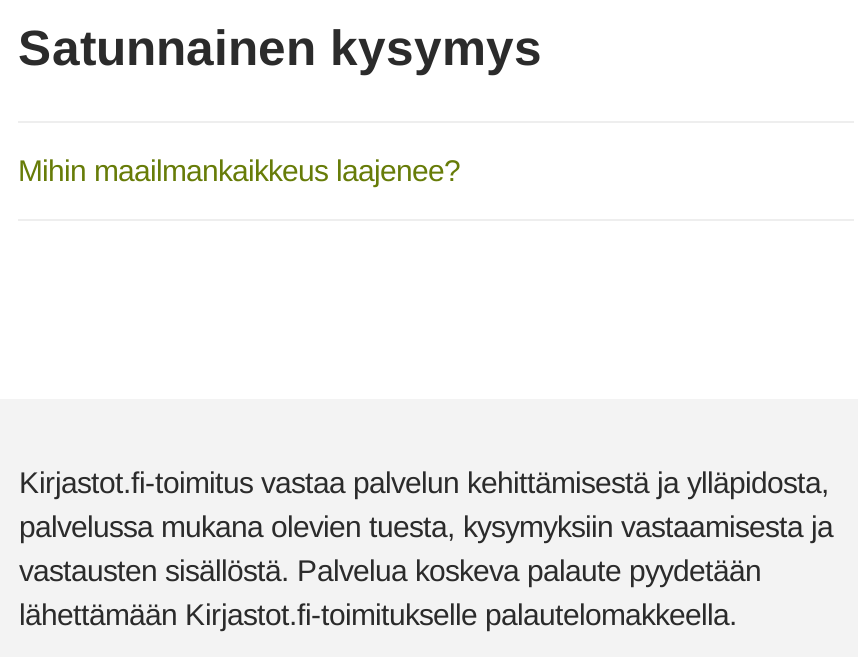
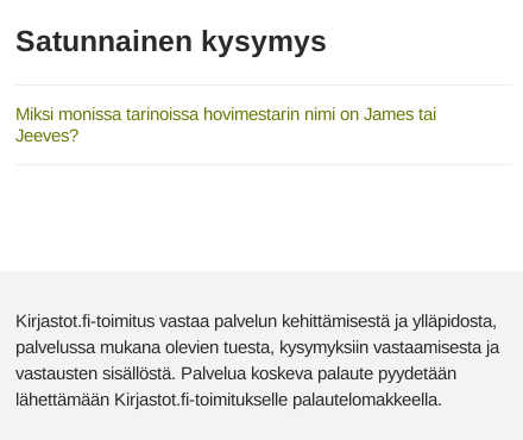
- Mihin maailmankaikkeus laajenee?
+ Miksi monissa tarinoissa hovimestarin nimi on James tai
+ Jeeves?
